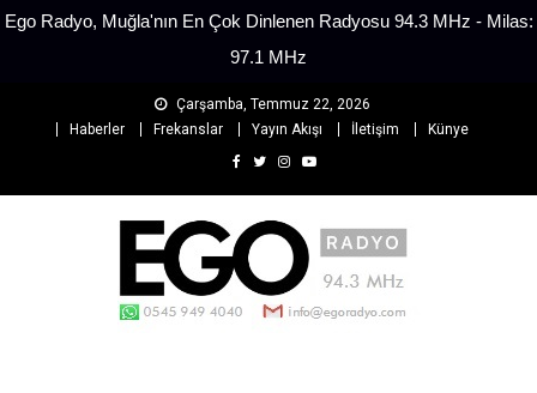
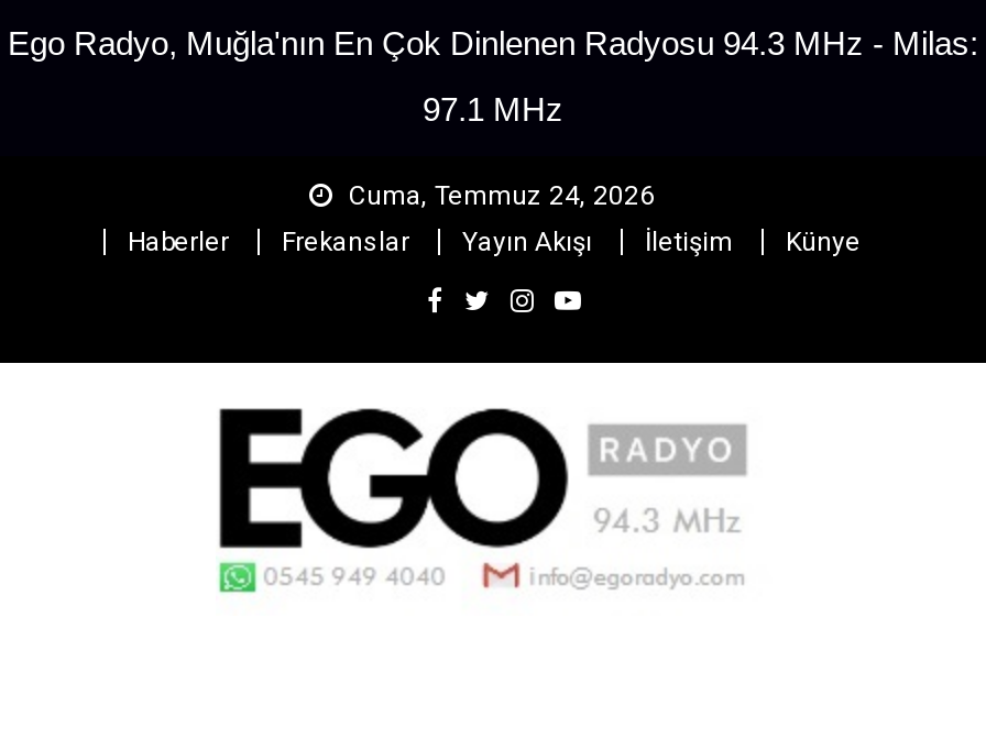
- Çarşamba, Temmuz 22, 2026
+ Cuma, Temmuz 24, 2026
